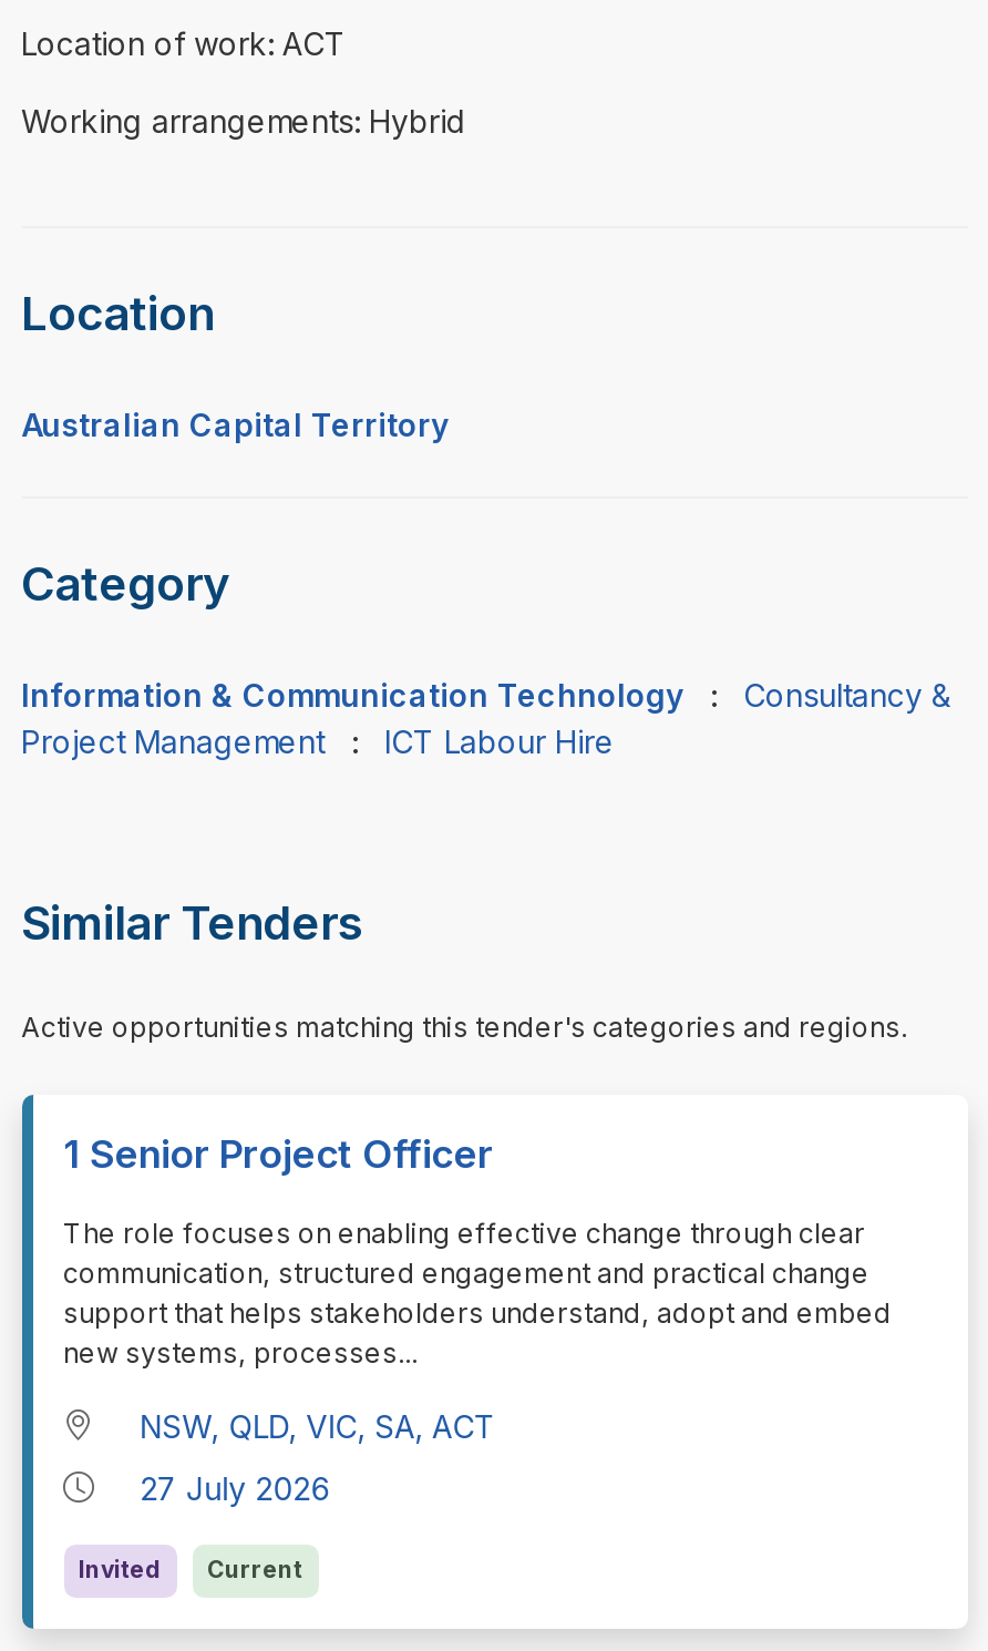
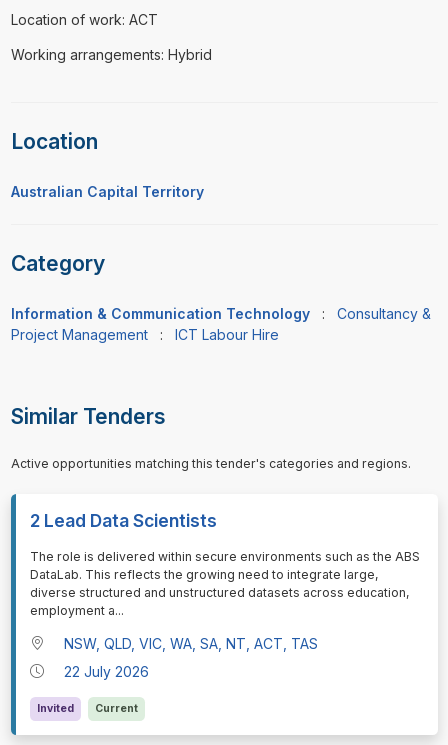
- 1 Senior Project Officer
+ 2 Lead Data Scientists

- The role focuses on enabling effective change through clear
- communication, structured engagement and practical change
- support that helps stakeholders understand, adopt and embed
- new systems, processes...
+ The role is delivered within secure environments such as the ABS
+ DataLab. This reflects the growing need to integrate large,
+ diverse structured and unstructured datasets across education,
+ employment a...

- NSW, QLD, VIC, SA, ACT
+ NSW, QLD, VIC, WA, SA, NT, ACT, TAS

- 27 July 2026
+ 22 July 2026
